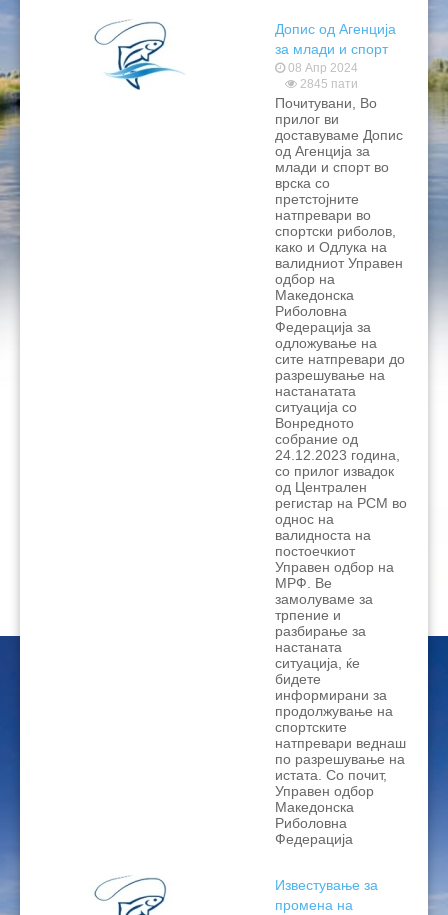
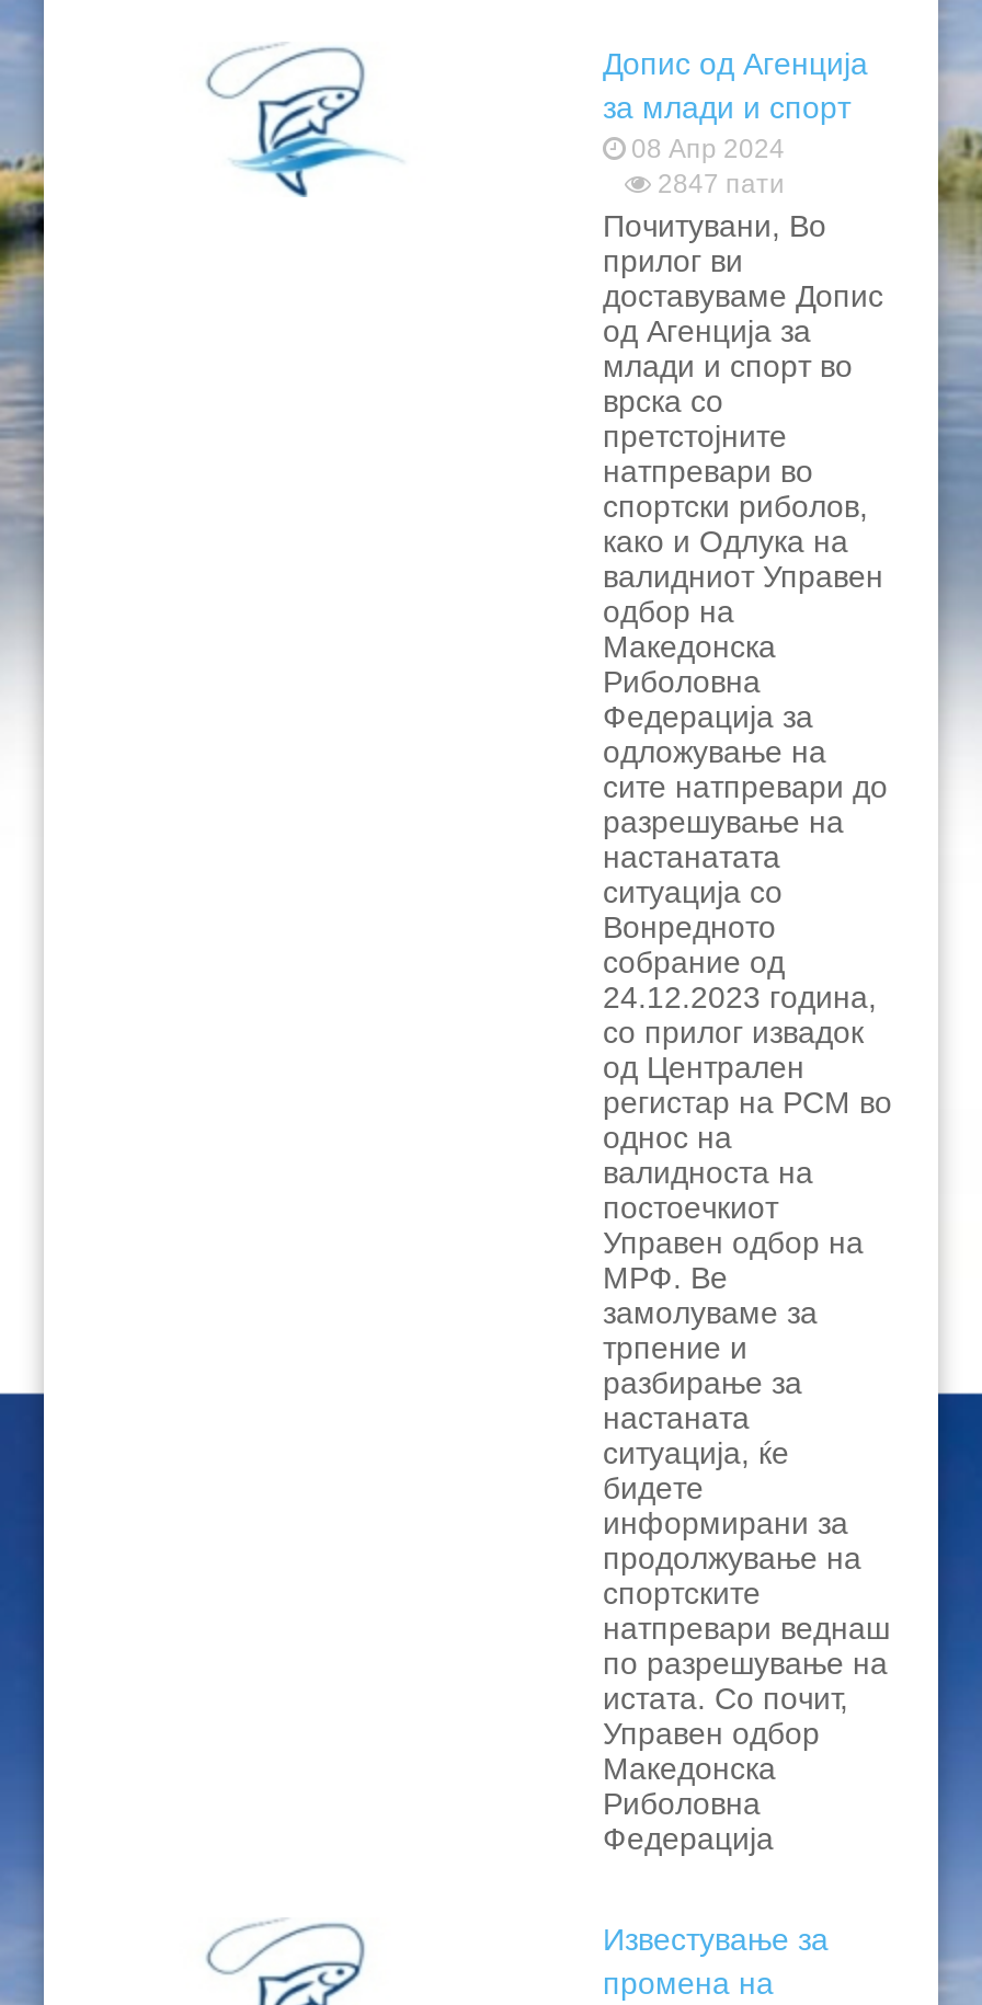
- 2845 пати
+ 2847 пати
